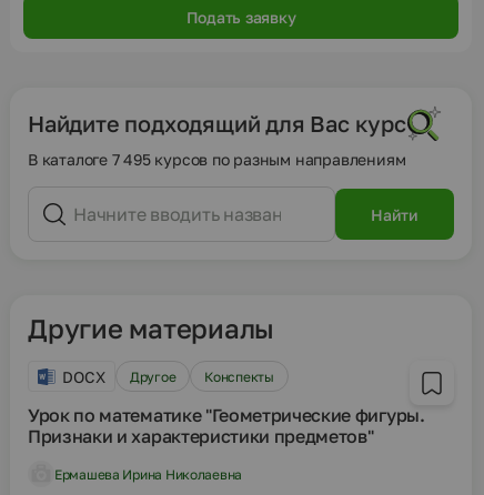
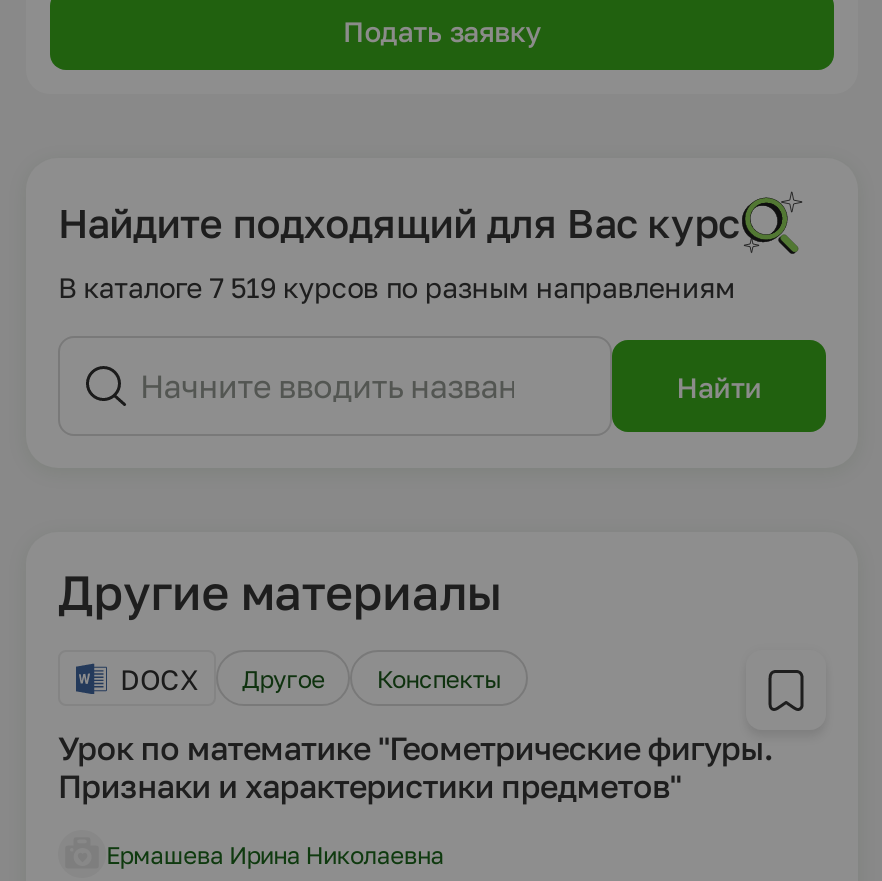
- В каталоге 7 495 курсов по разным направлениям
+ В каталоге 7 519 курсов по разным направлениям
